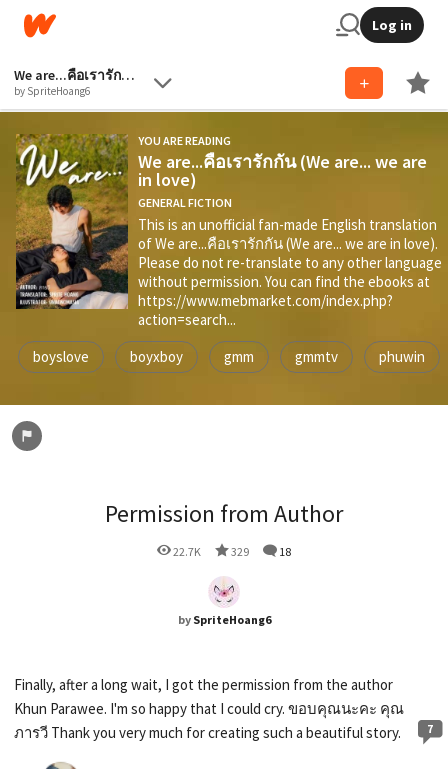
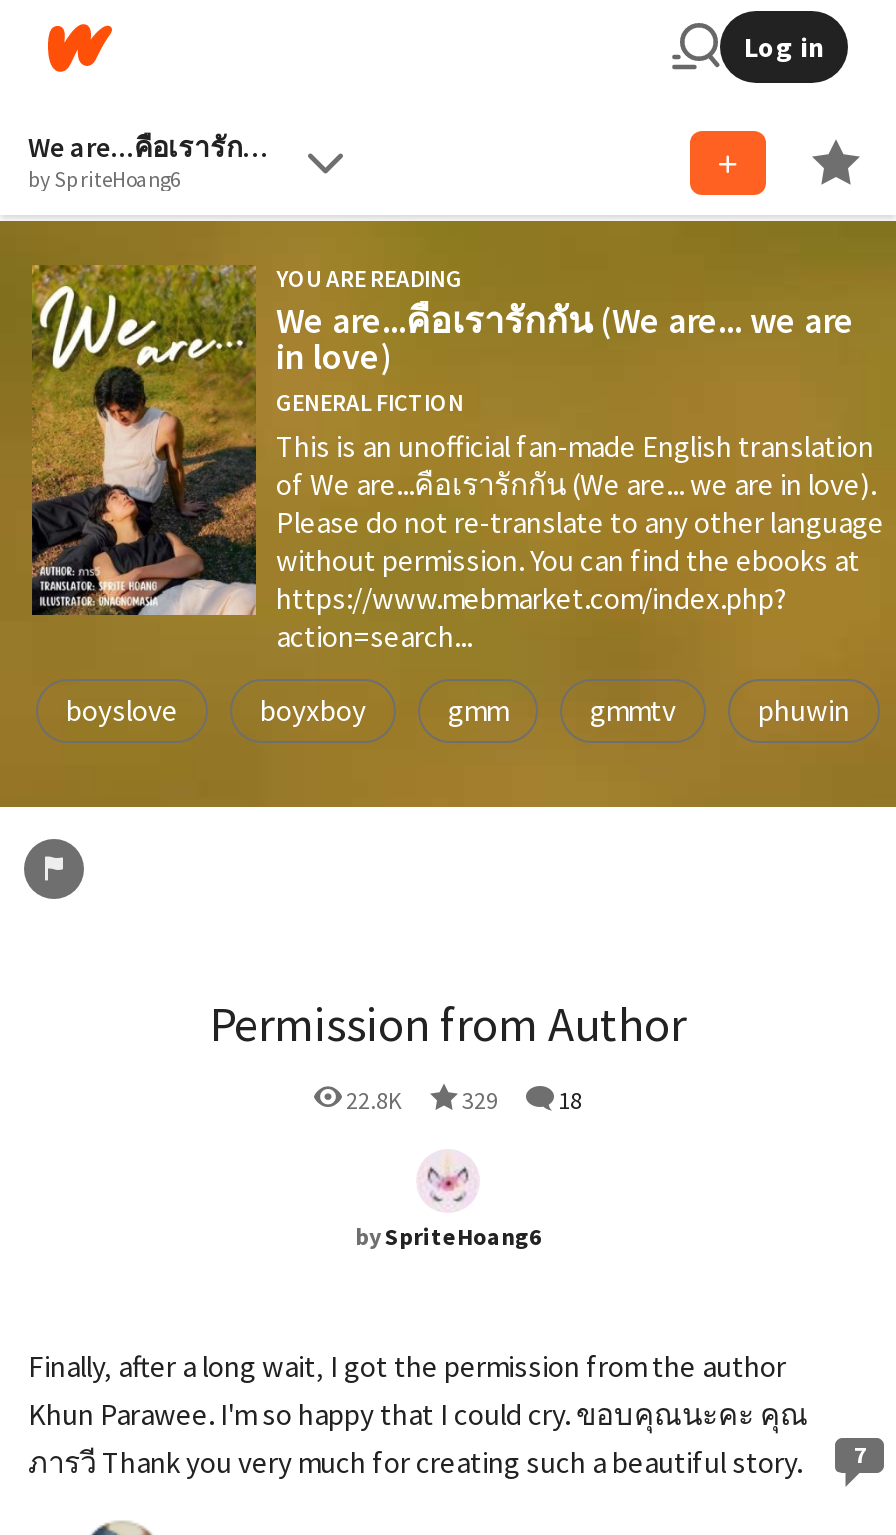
- 22.7K 329 18
+ 22.8K 329 18
